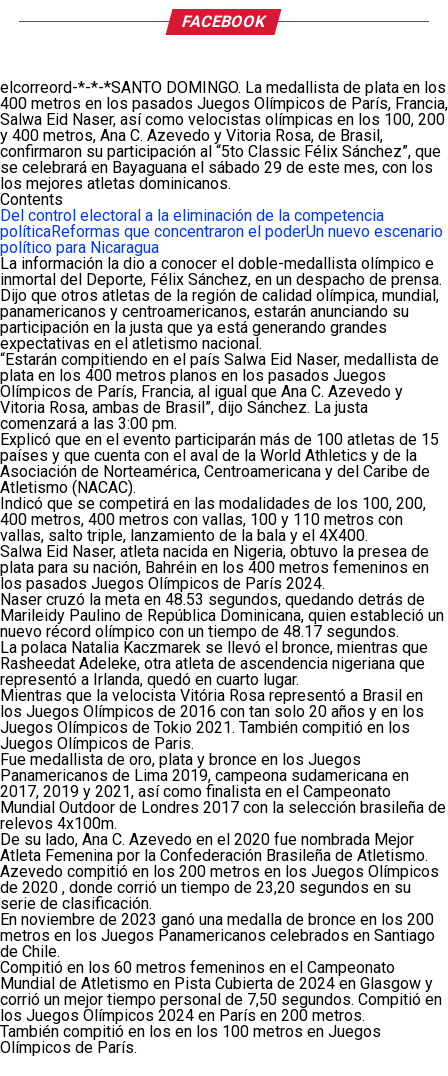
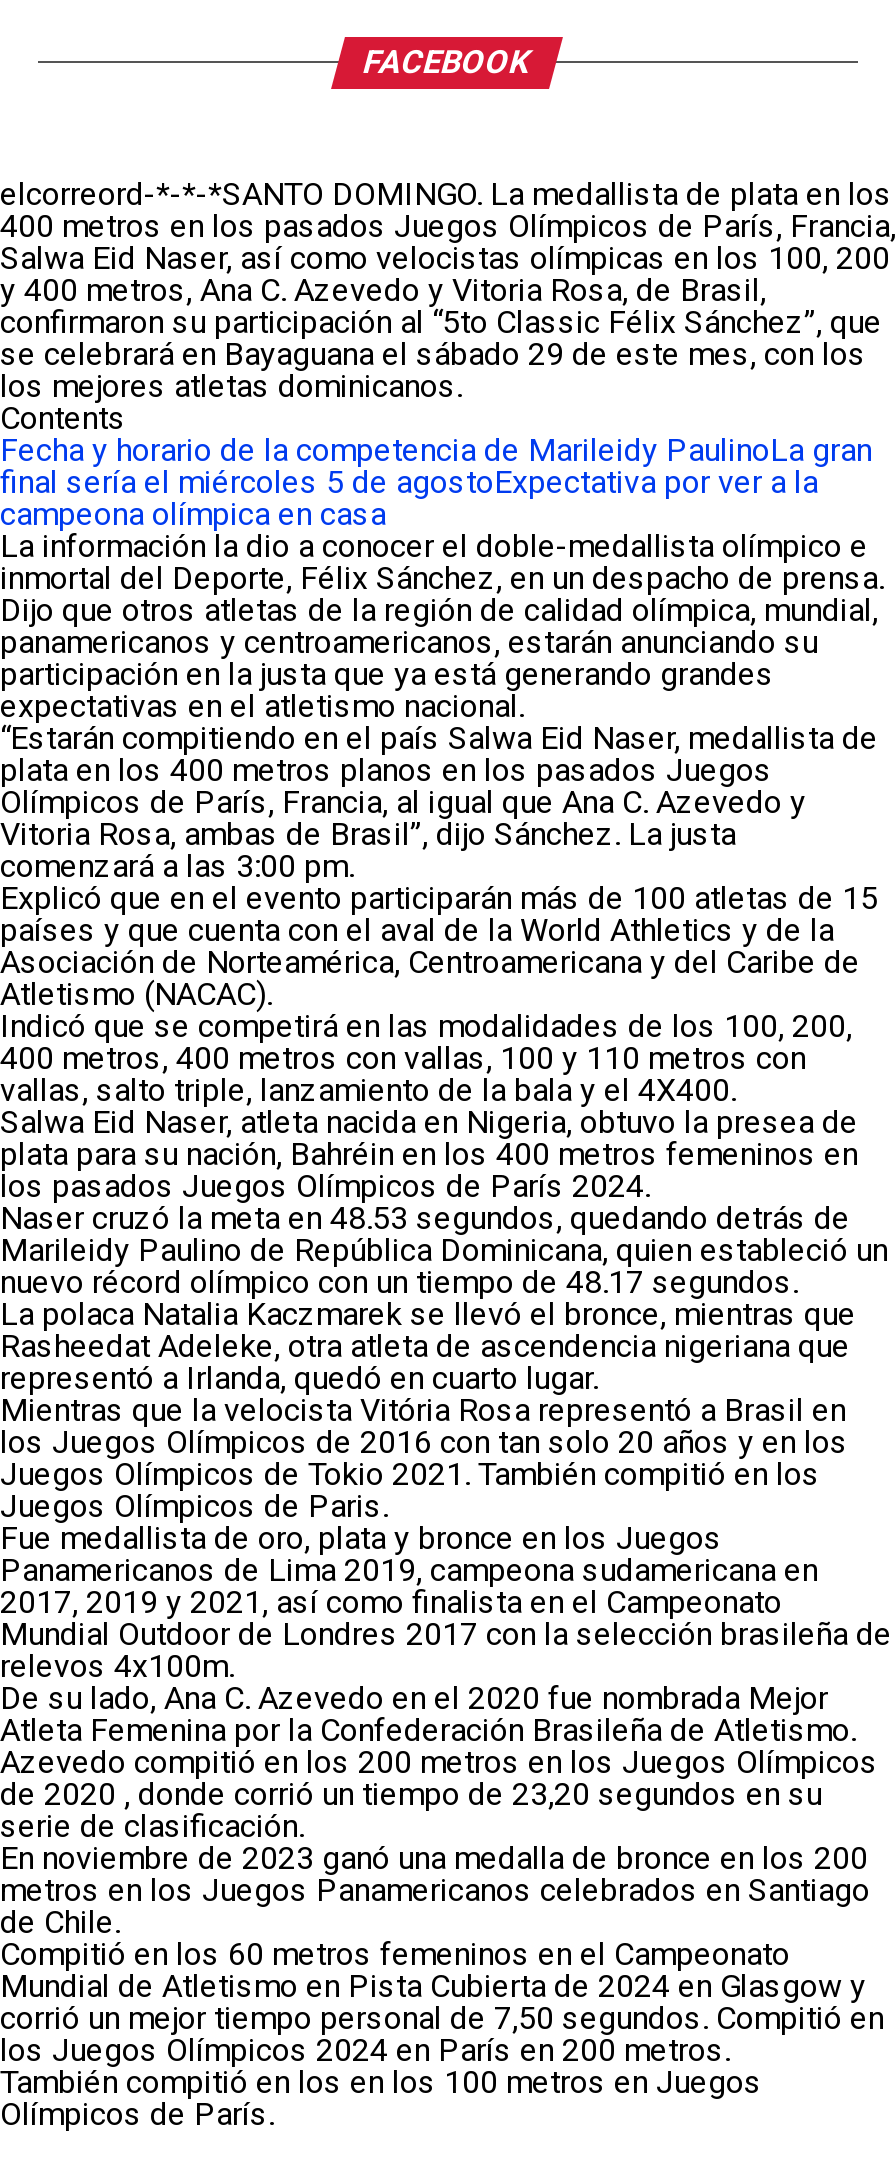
- Del control electoral a la eliminación de la competencia
- políticaReformas que concentraron el poderUn nuevo escenario
- político para Nicaragua
+ Fecha y horario de la competencia de Marileidy PaulinoLa gran
+ final sería el miércoles 5 de agostoExpectativa por ver a la
+ campeona olímpica en casa
